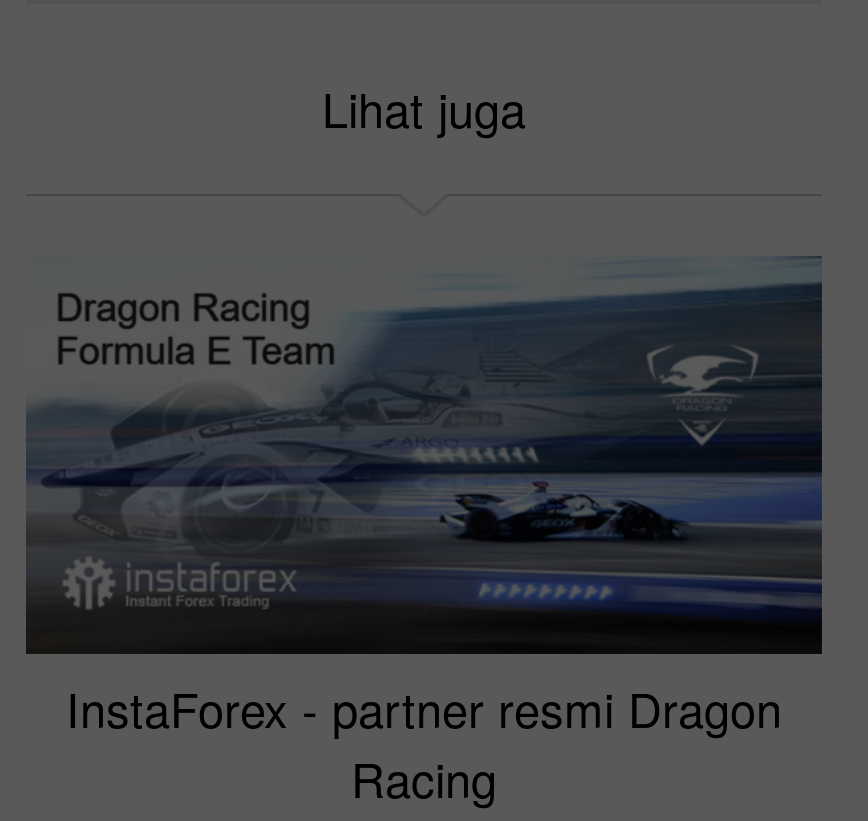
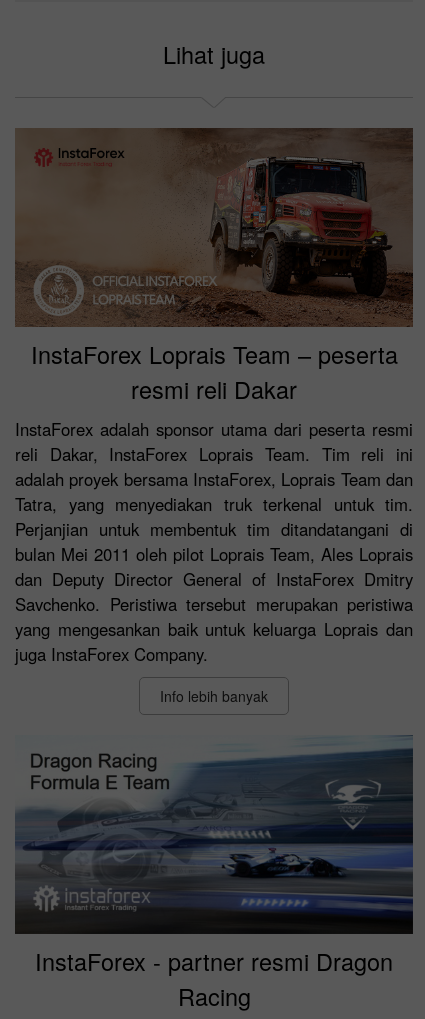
+ [image]
+ InstaForex Loprais Team – peserta
+ resmi reli Dakar
+ InstaForex adalah sponsor utama dari peserta resmi
+ reli Dakar, InstaForex Loprais Team. Tim reli ini
+ adalah proyek bersama InstaForex, Loprais Team dan
+ Tatra, yang menyediakan truk terkenal untuk tim.
+ Perjanjian untuk membentuk tim ditandatangani di
+ bulan Mei 2011 oleh pilot Loprais Team, Ales Loprais
+ dan Deputy Director General of InstaForex Dmitry
+ Savchenko. Peristiwa tersebut merupakan peristiwa
+ yang mengesankan baik untuk keluarga Loprais dan
+ juga InstaForex Company.
+ Info lebih banyak
